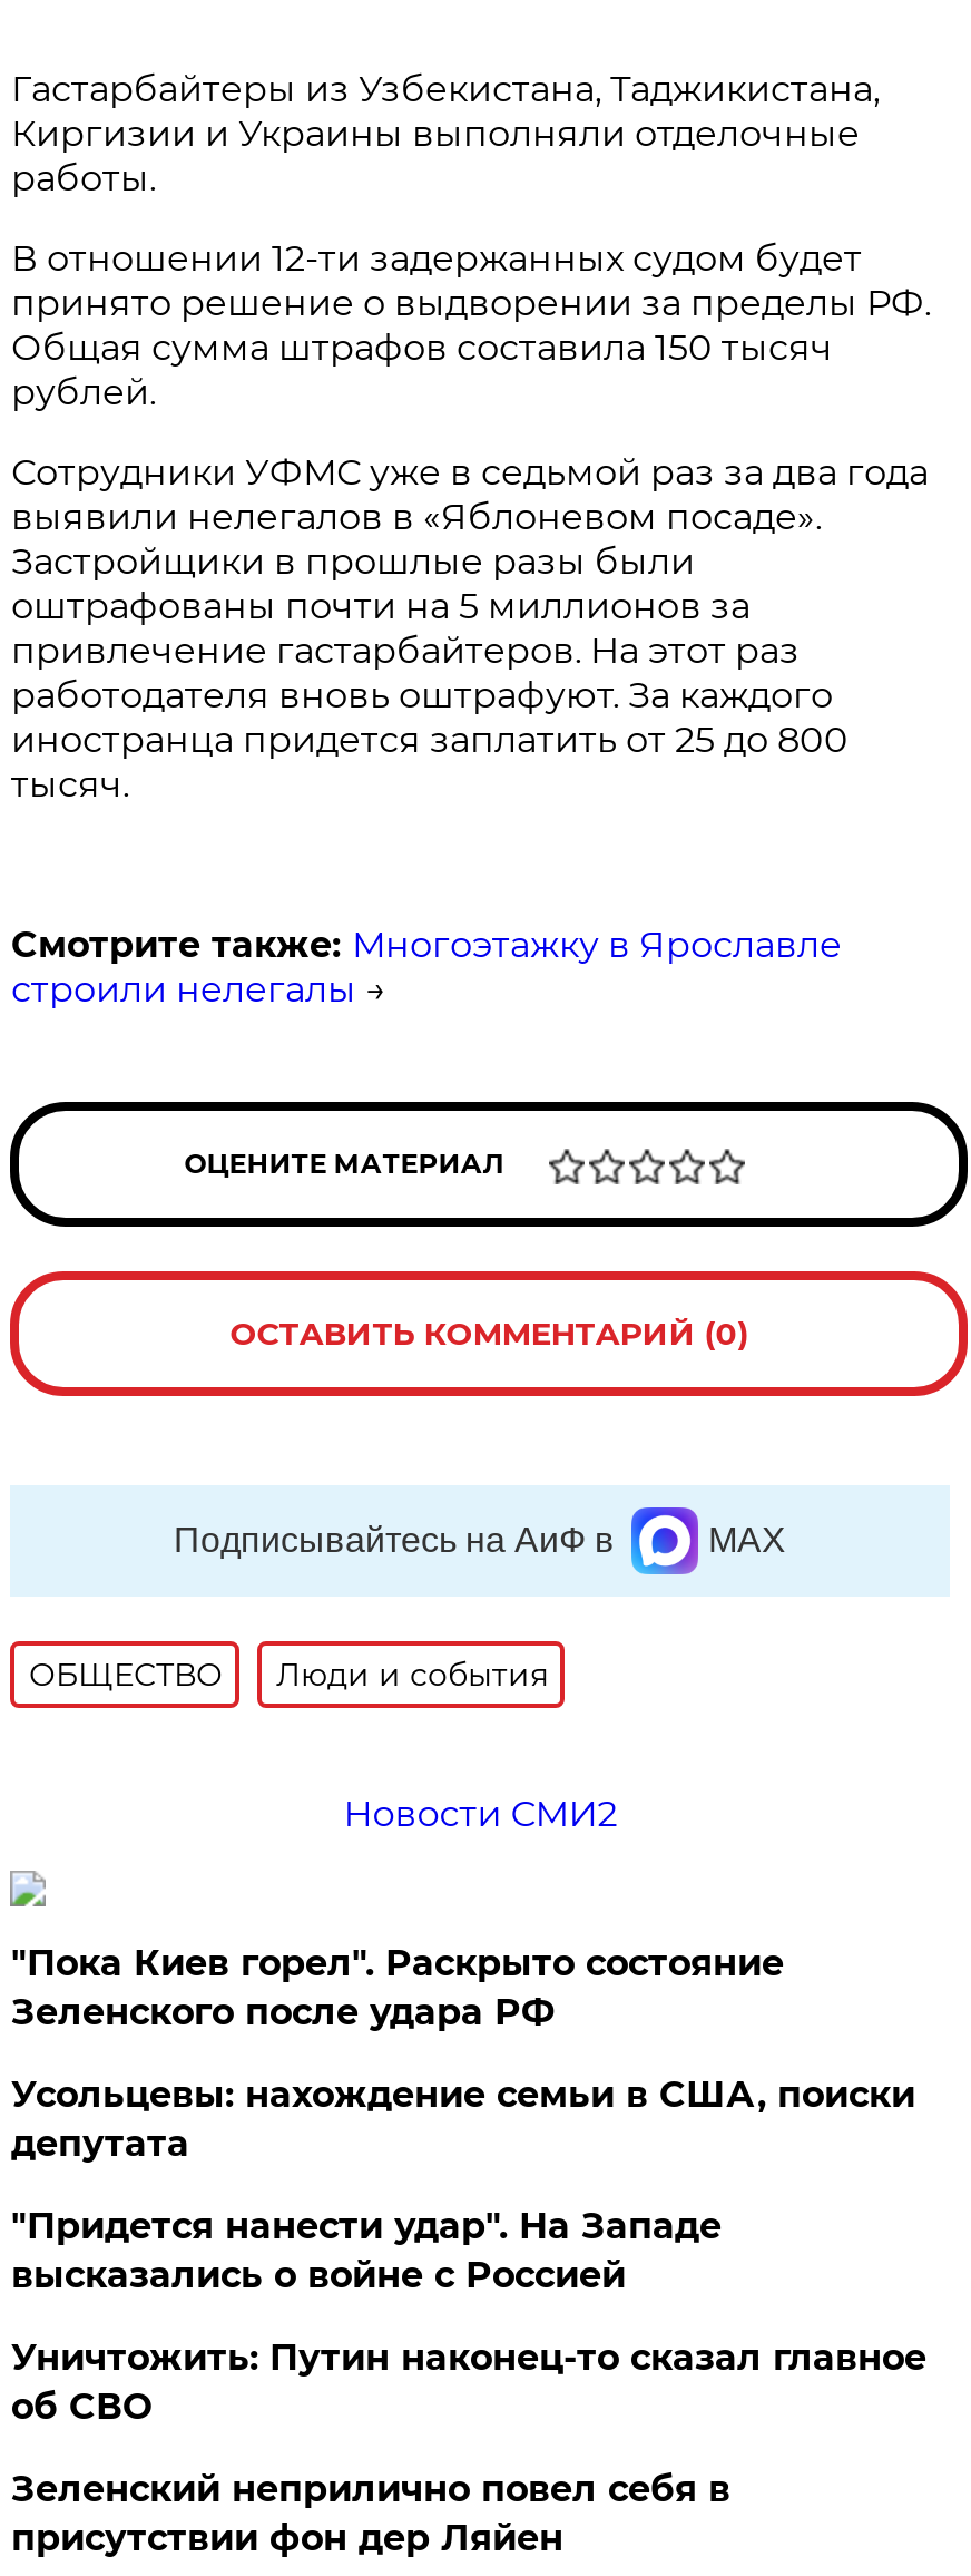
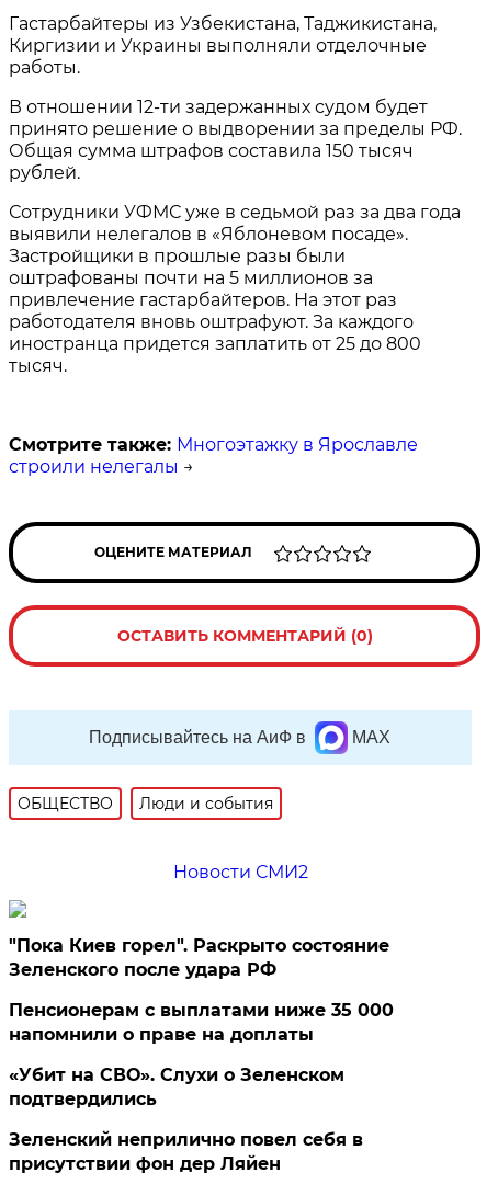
- Усольцевы: нахождение семьи в США, поиски
- депутата
- "Придется нанести удар". На Западе
- высказались о войне с Россией
- Уничтожить: Путин наконец-то сказал главное
- об СВО
+ Пенсионерам с выплатами ниже 35 000
+ напомнили о праве на доплаты
+ «Убит на СВО». Слухи о Зеленском
+ подтвердились
